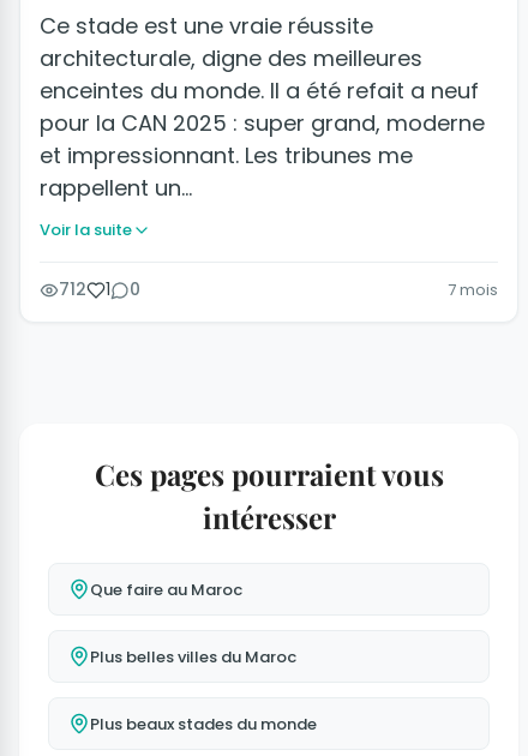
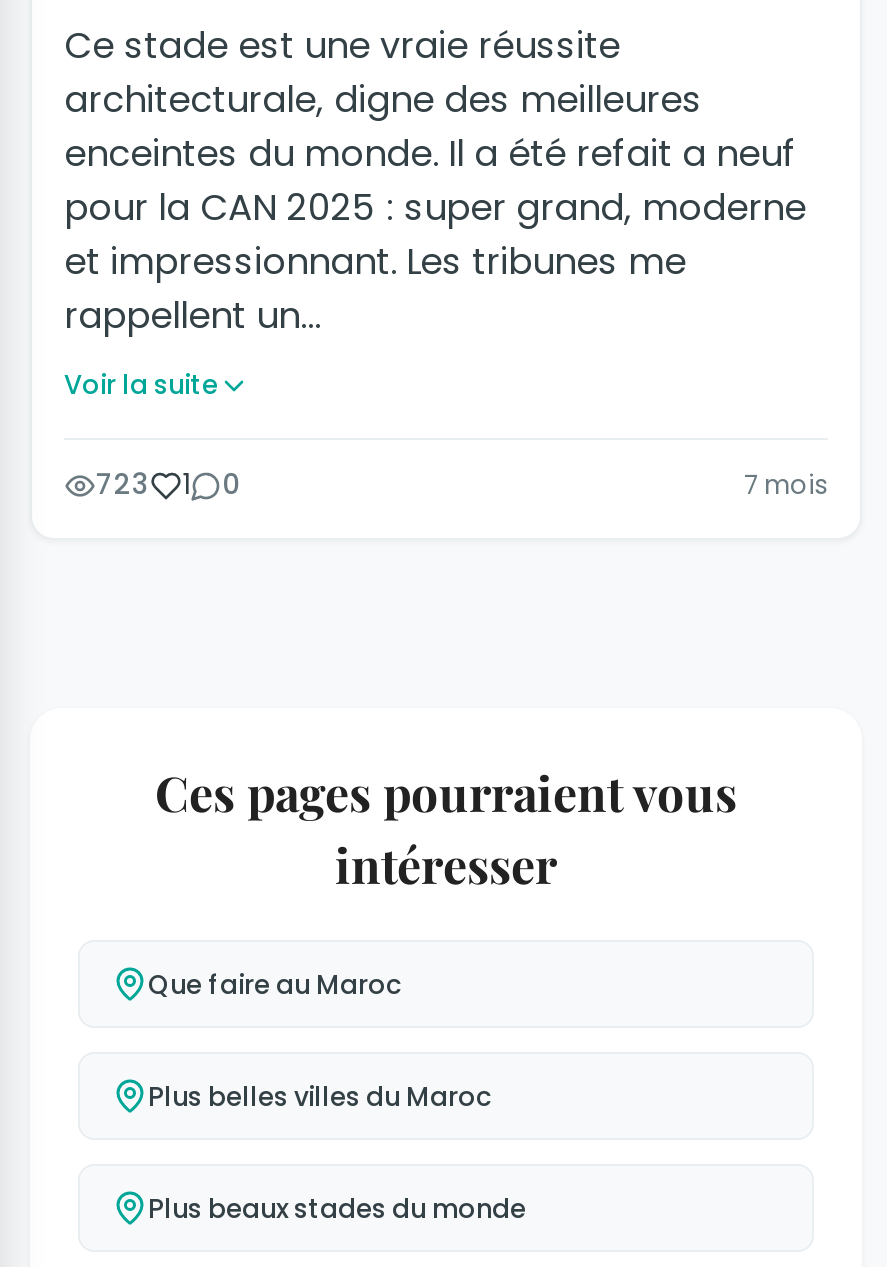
- 712 1 0
+ 723 1 0
